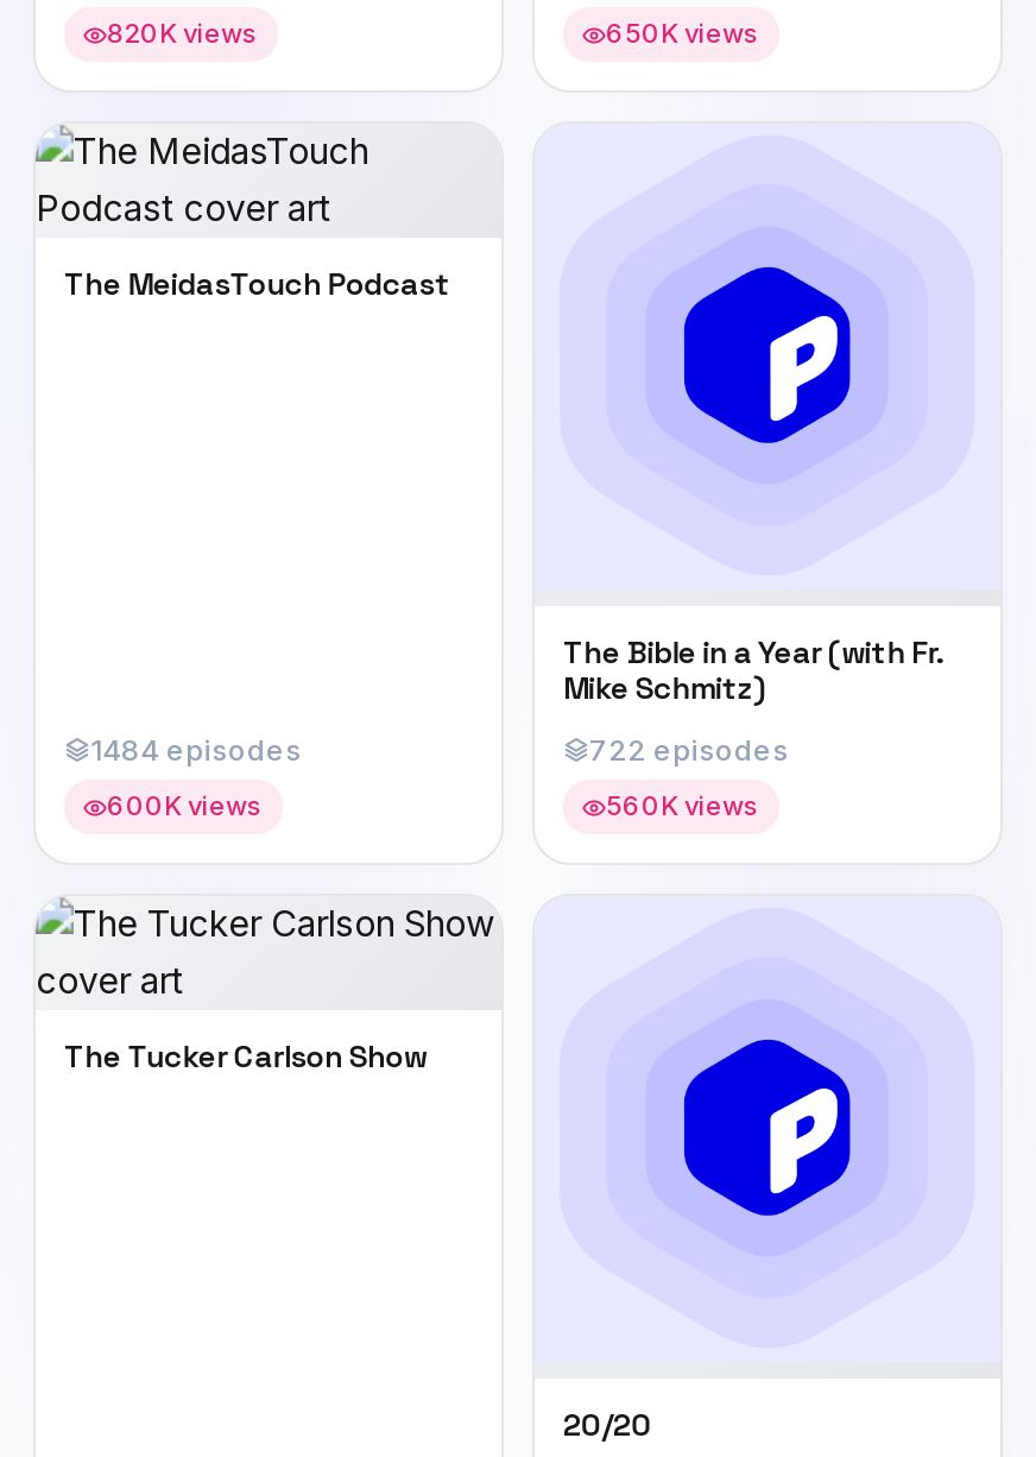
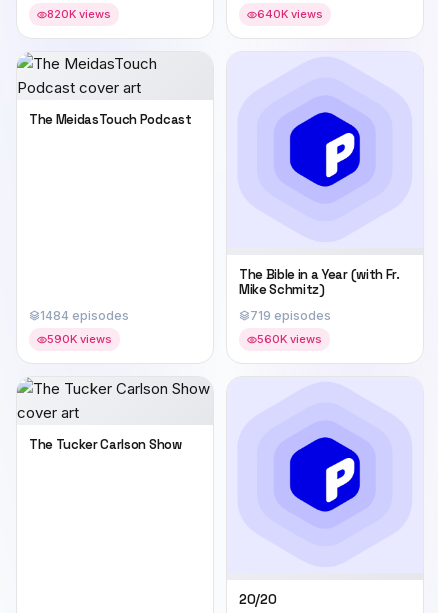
- 650K views
+ 640K views

- 722 episodes
+ 719 episodes

- 600K views
+ 590K views
